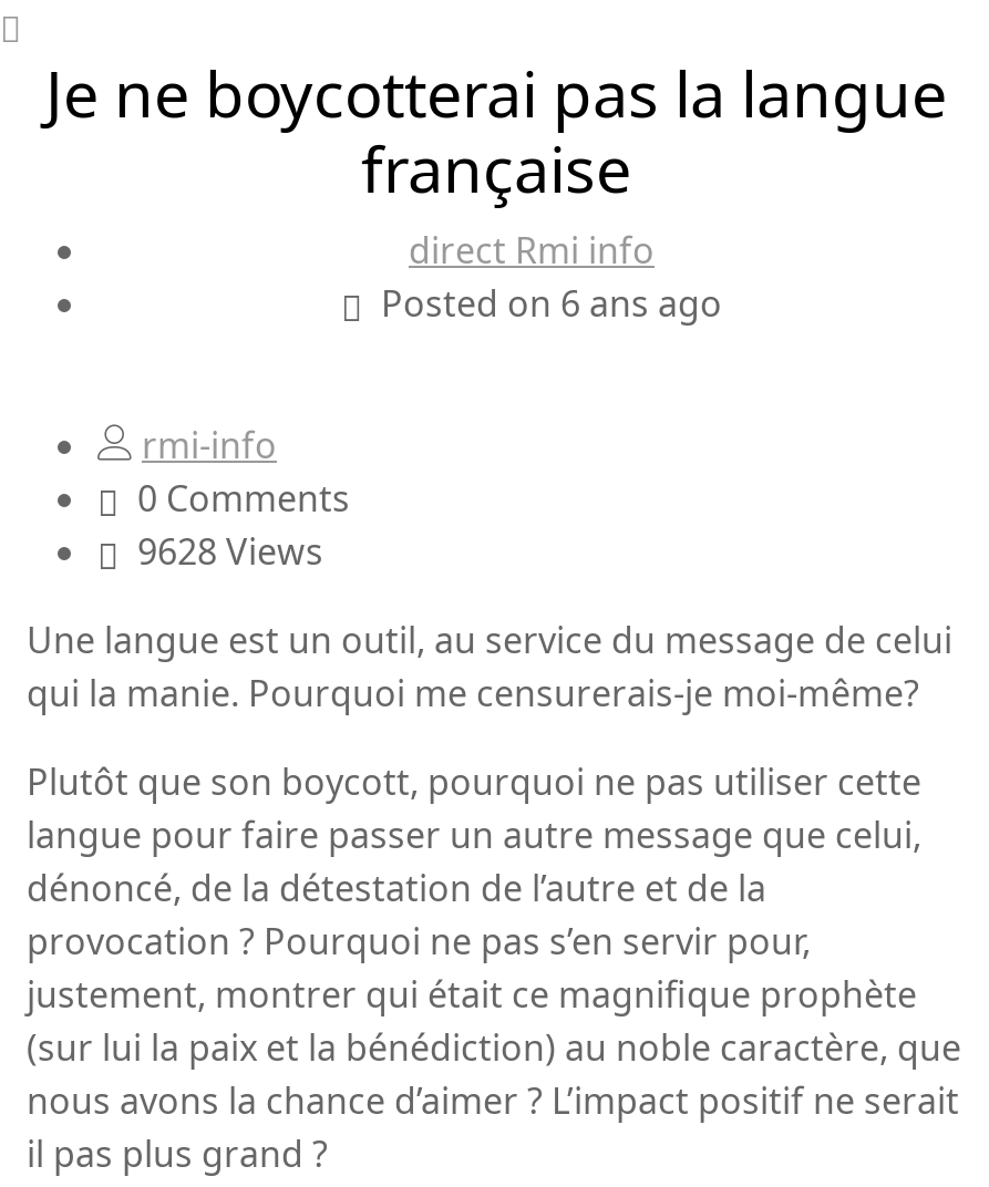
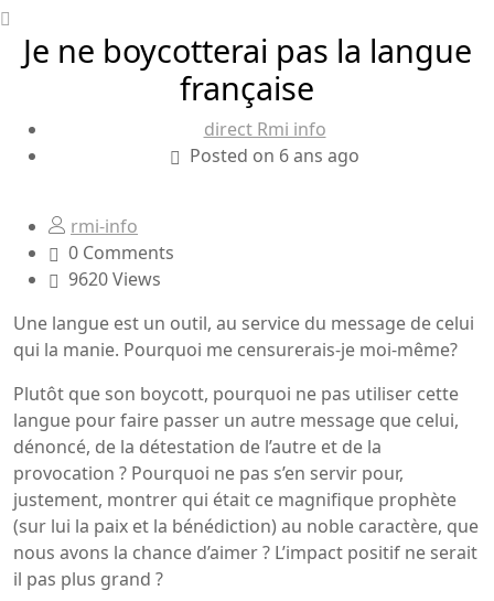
- 9628 Views
+ 9620 Views
